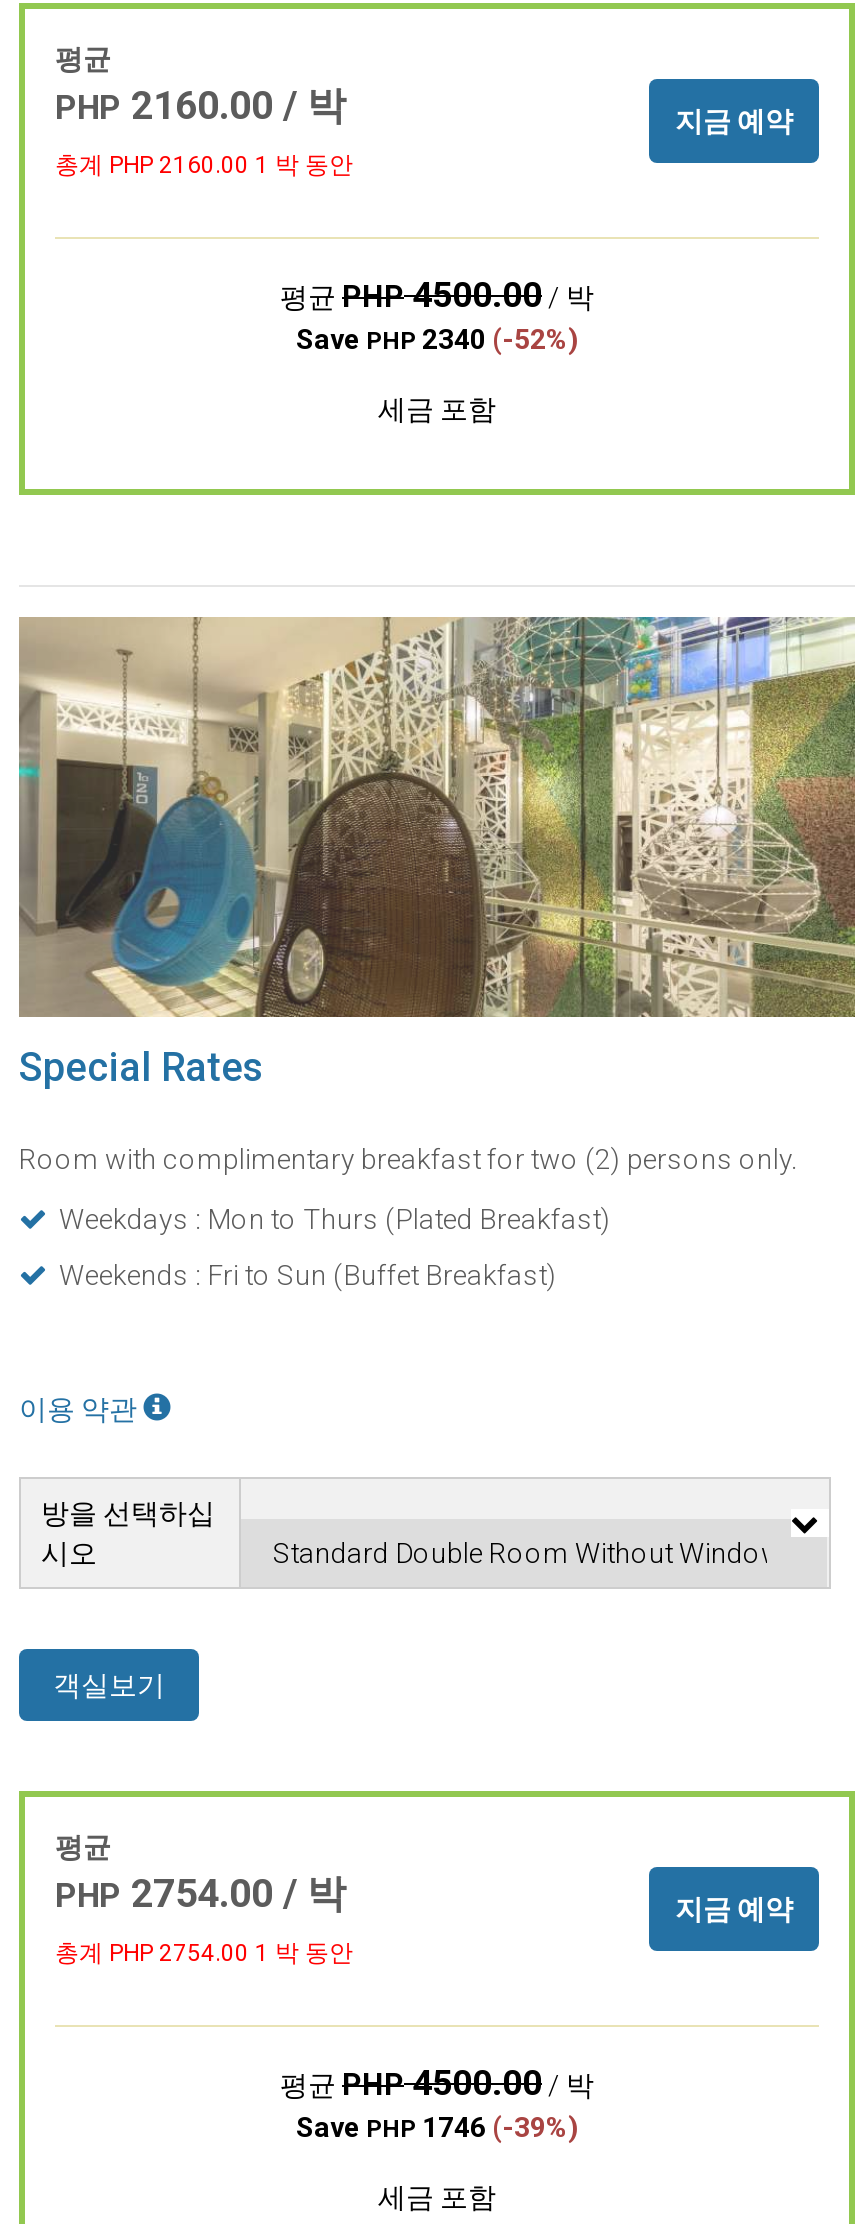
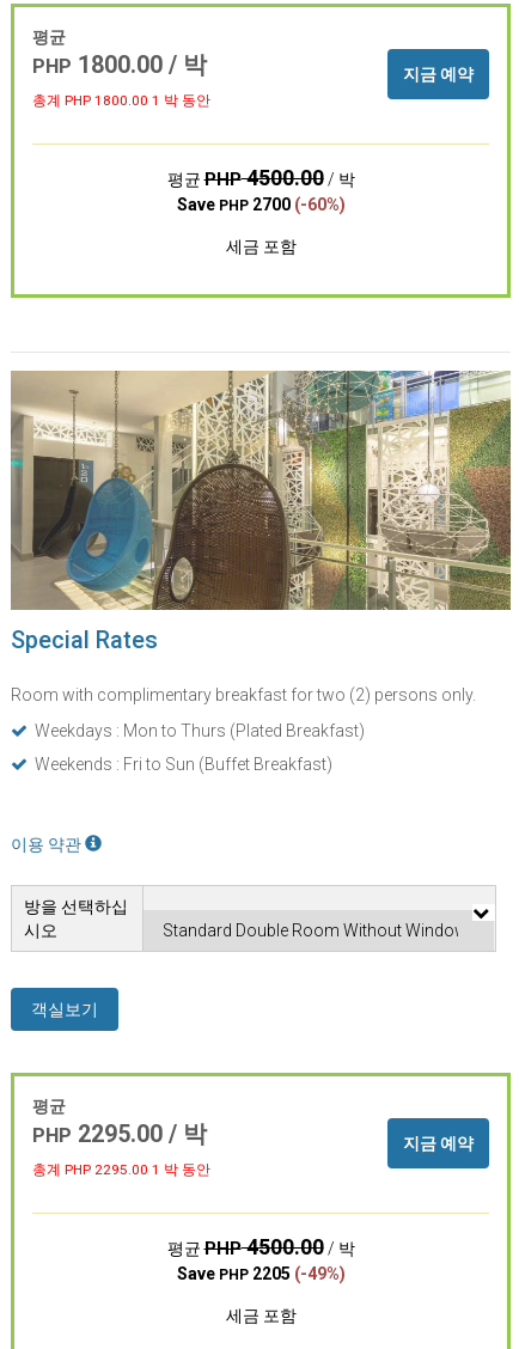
- PHP 2160.00 / 박
+ PHP 1800.00 / 박

- 총계 PHP 2160.00 1 박 동안
+ 총계 PHP 1800.00 1 박 동안

- Save PHP 2340 (-52%)
+ Save PHP 2700 (-60%)

- PHP 2754.00 / 박
+ PHP 2295.00 / 박

- 총계 PHP 2754.00 1 박 동안
+ 총계 PHP 2295.00 1 박 동안

- Save PHP 1746 (-39%)
+ Save PHP 2205 (-49%)
